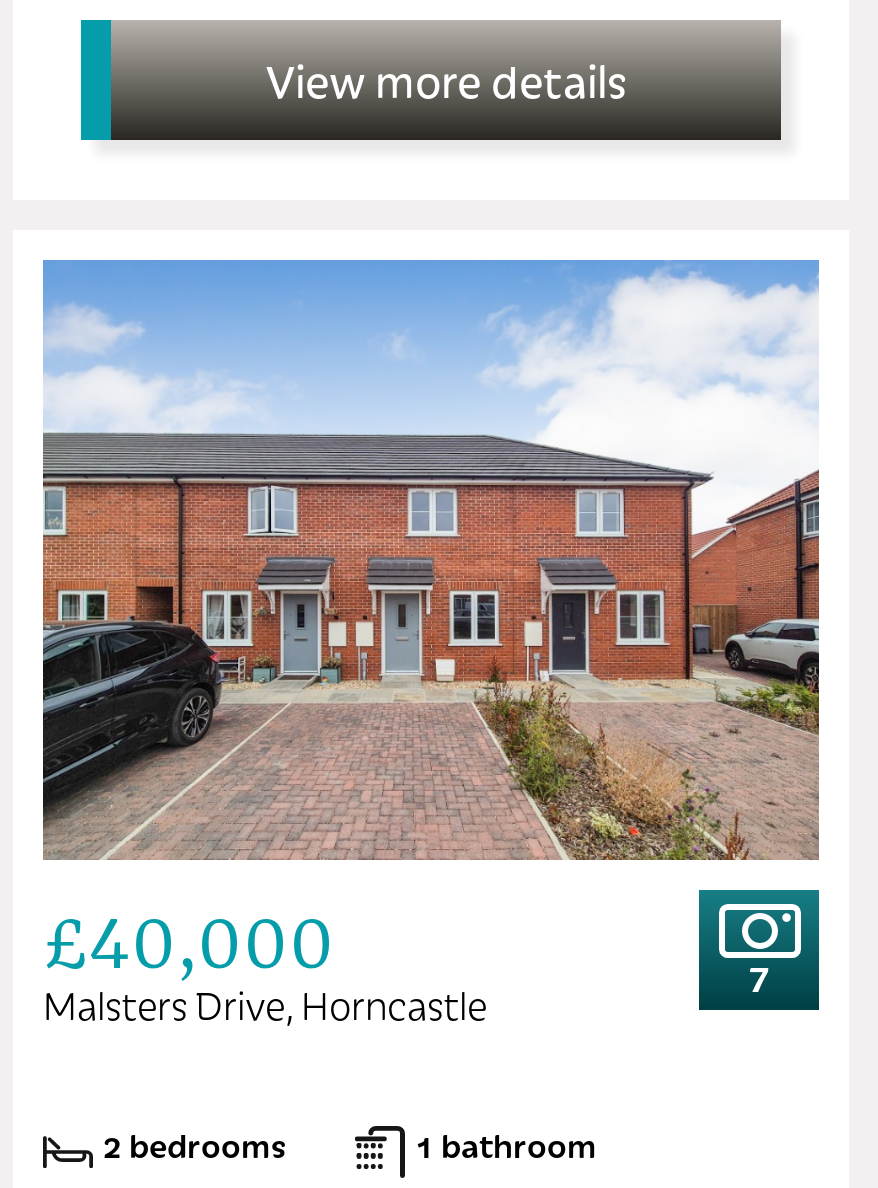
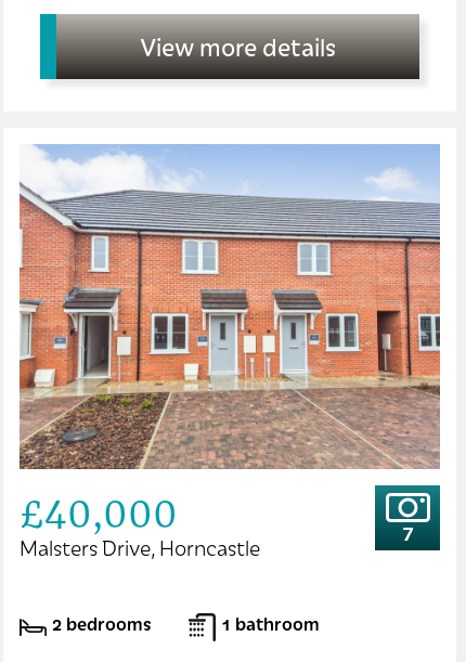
- [image]
+ [image]
